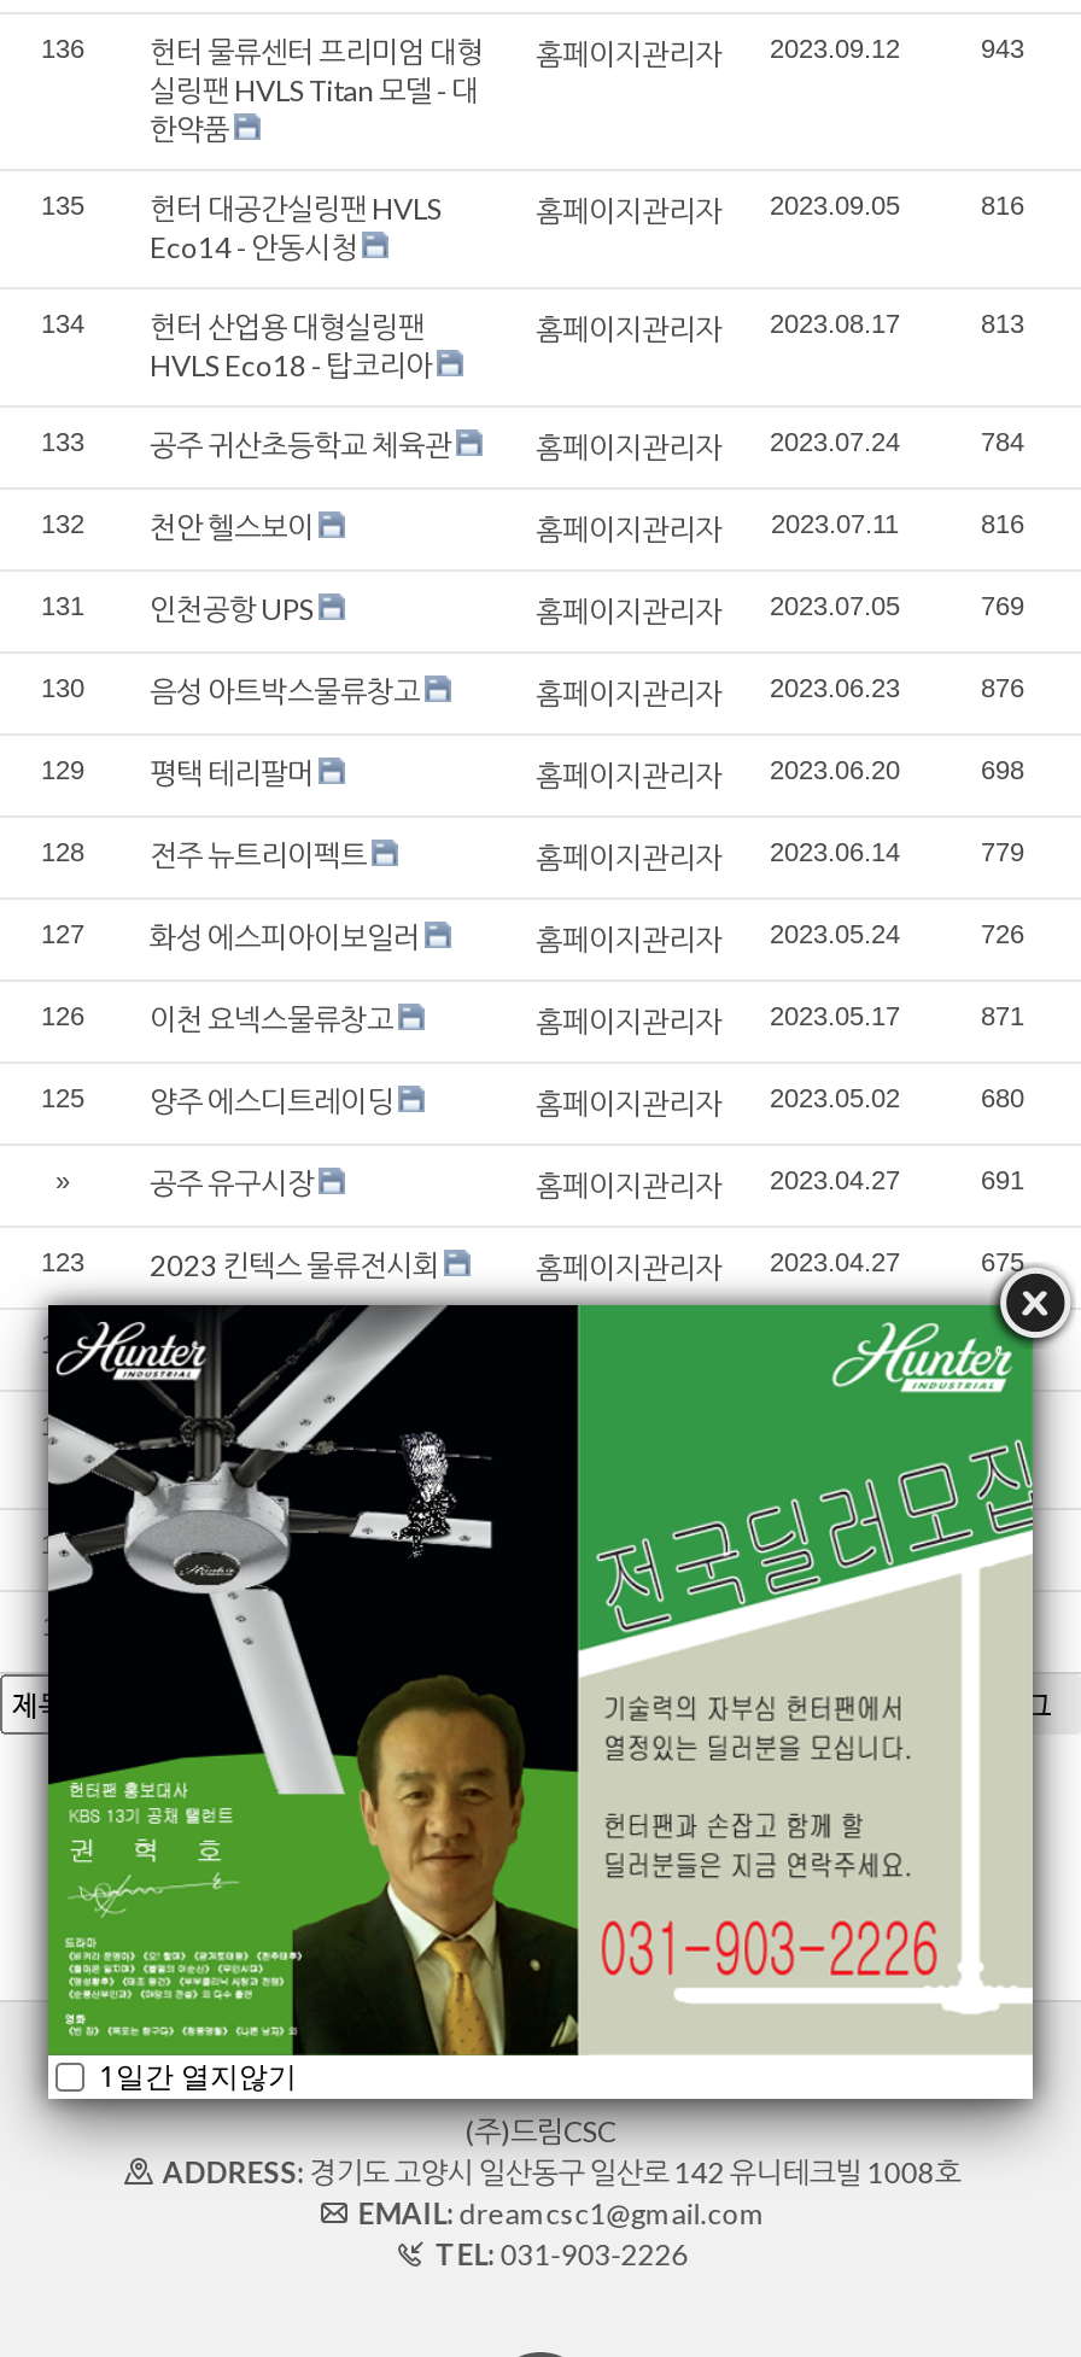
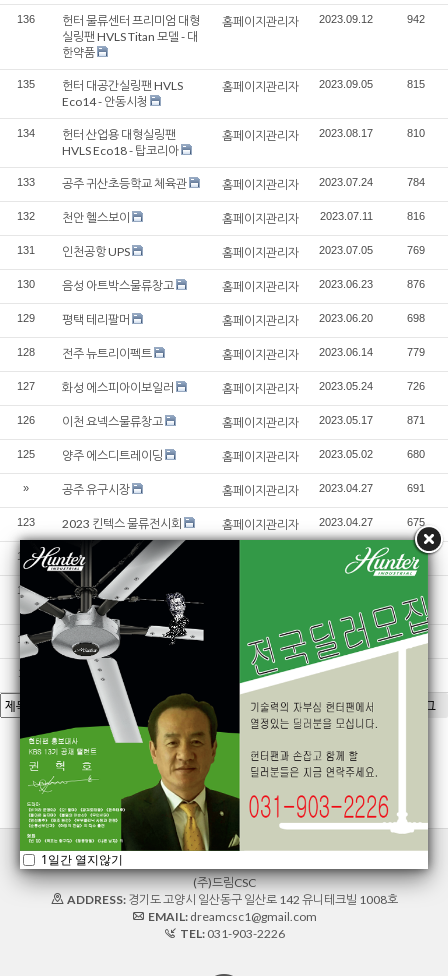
- 943
+ 942

- 816
+ 815

- 813
+ 810
